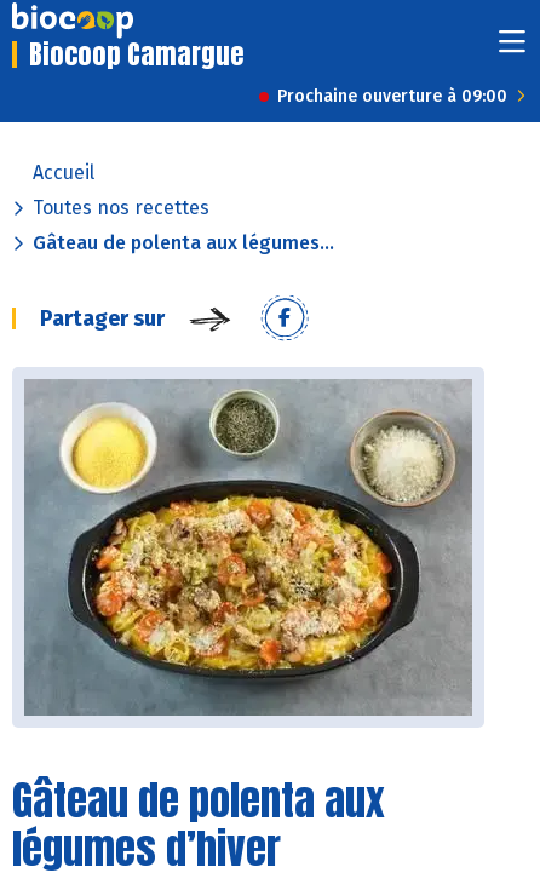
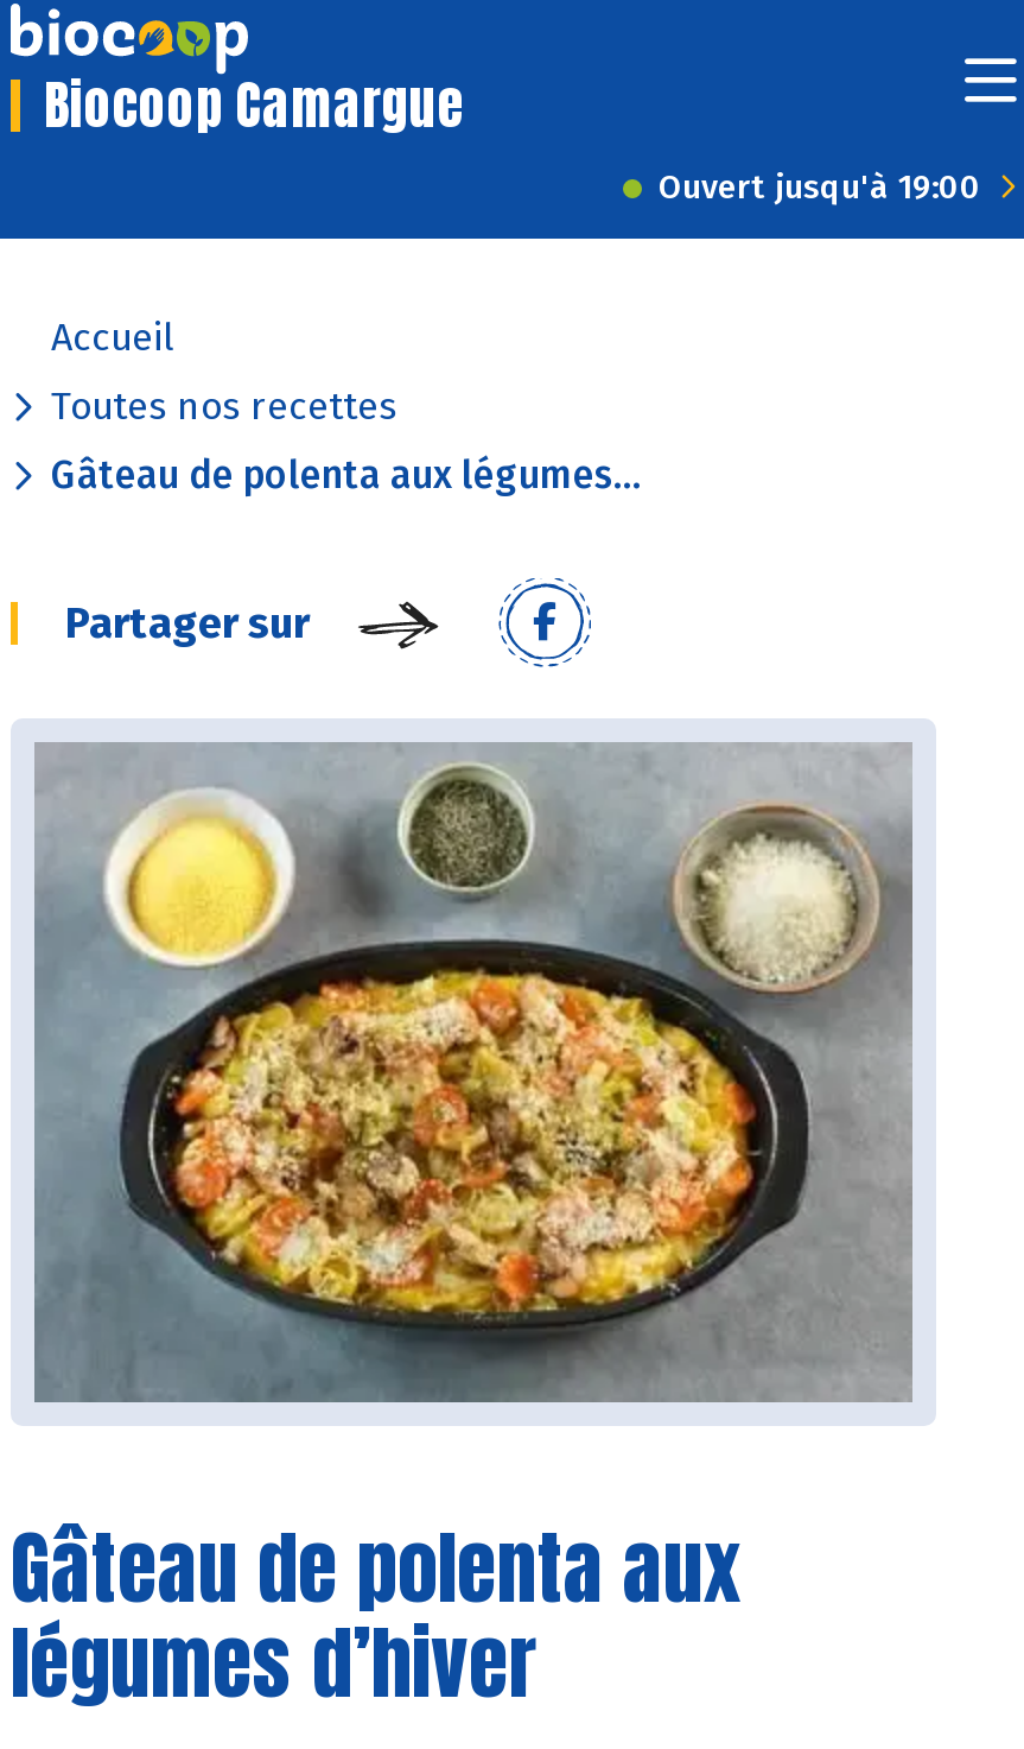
- Prochaine ouverture à 09:00
+ Ouvert jusqu'à 19:00
